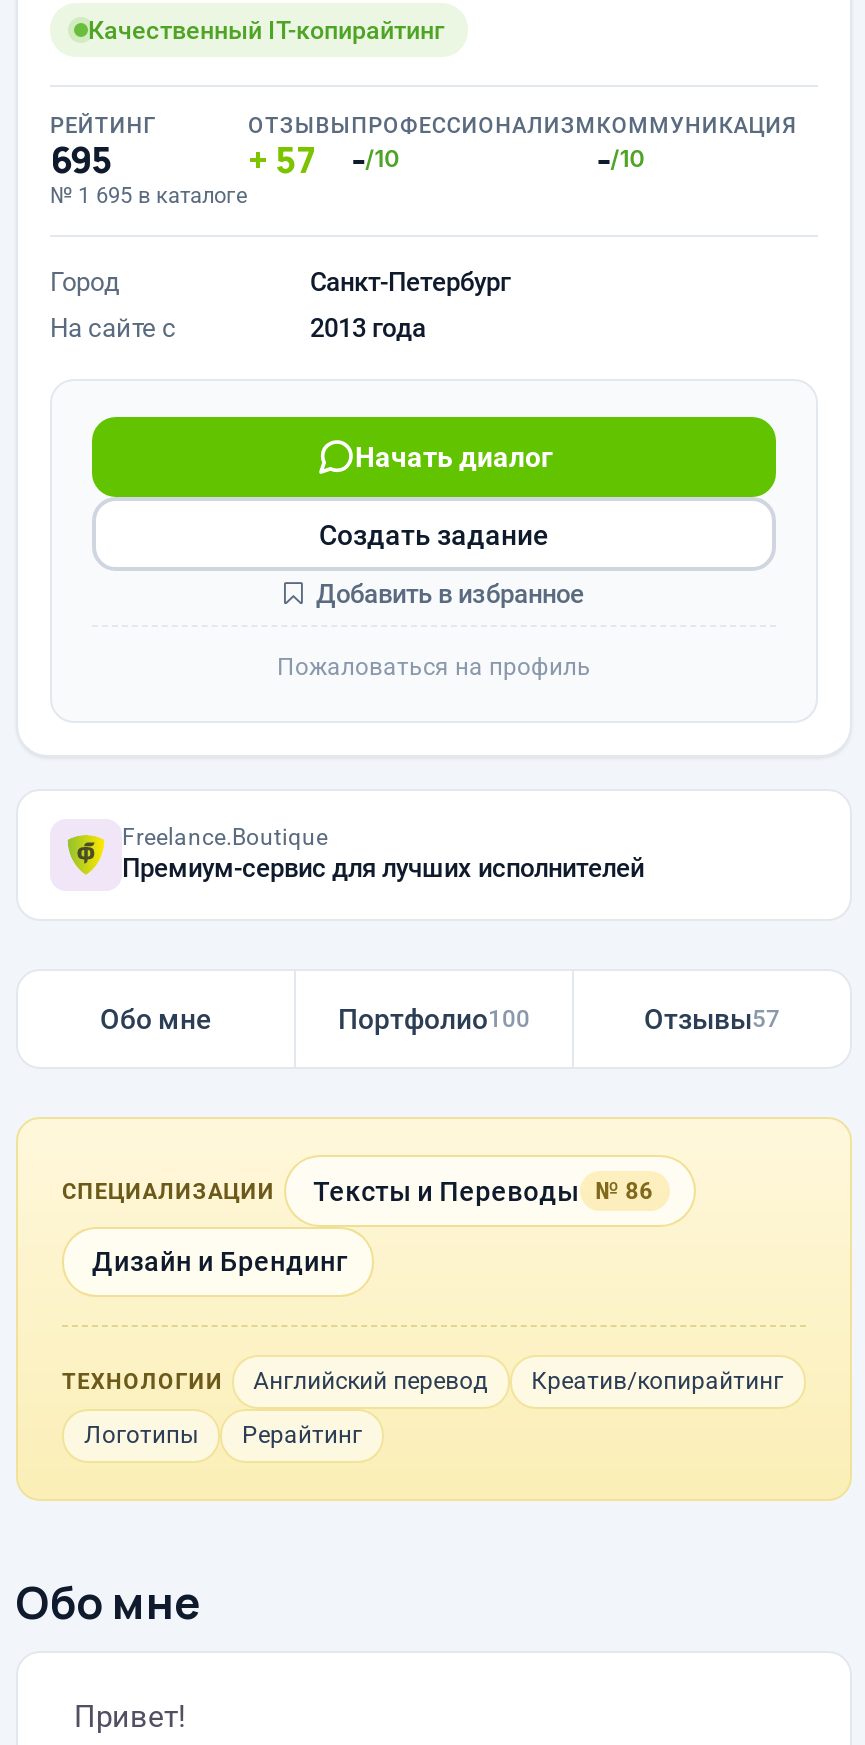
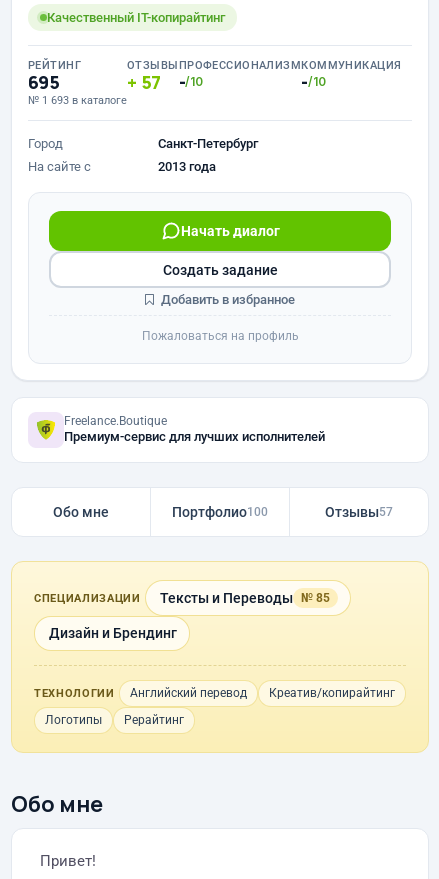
- № 1 695 в каталоге
+ № 1 693 в каталоге

- Тексты и Переводы № 86
+ Тексты и Переводы № 85
